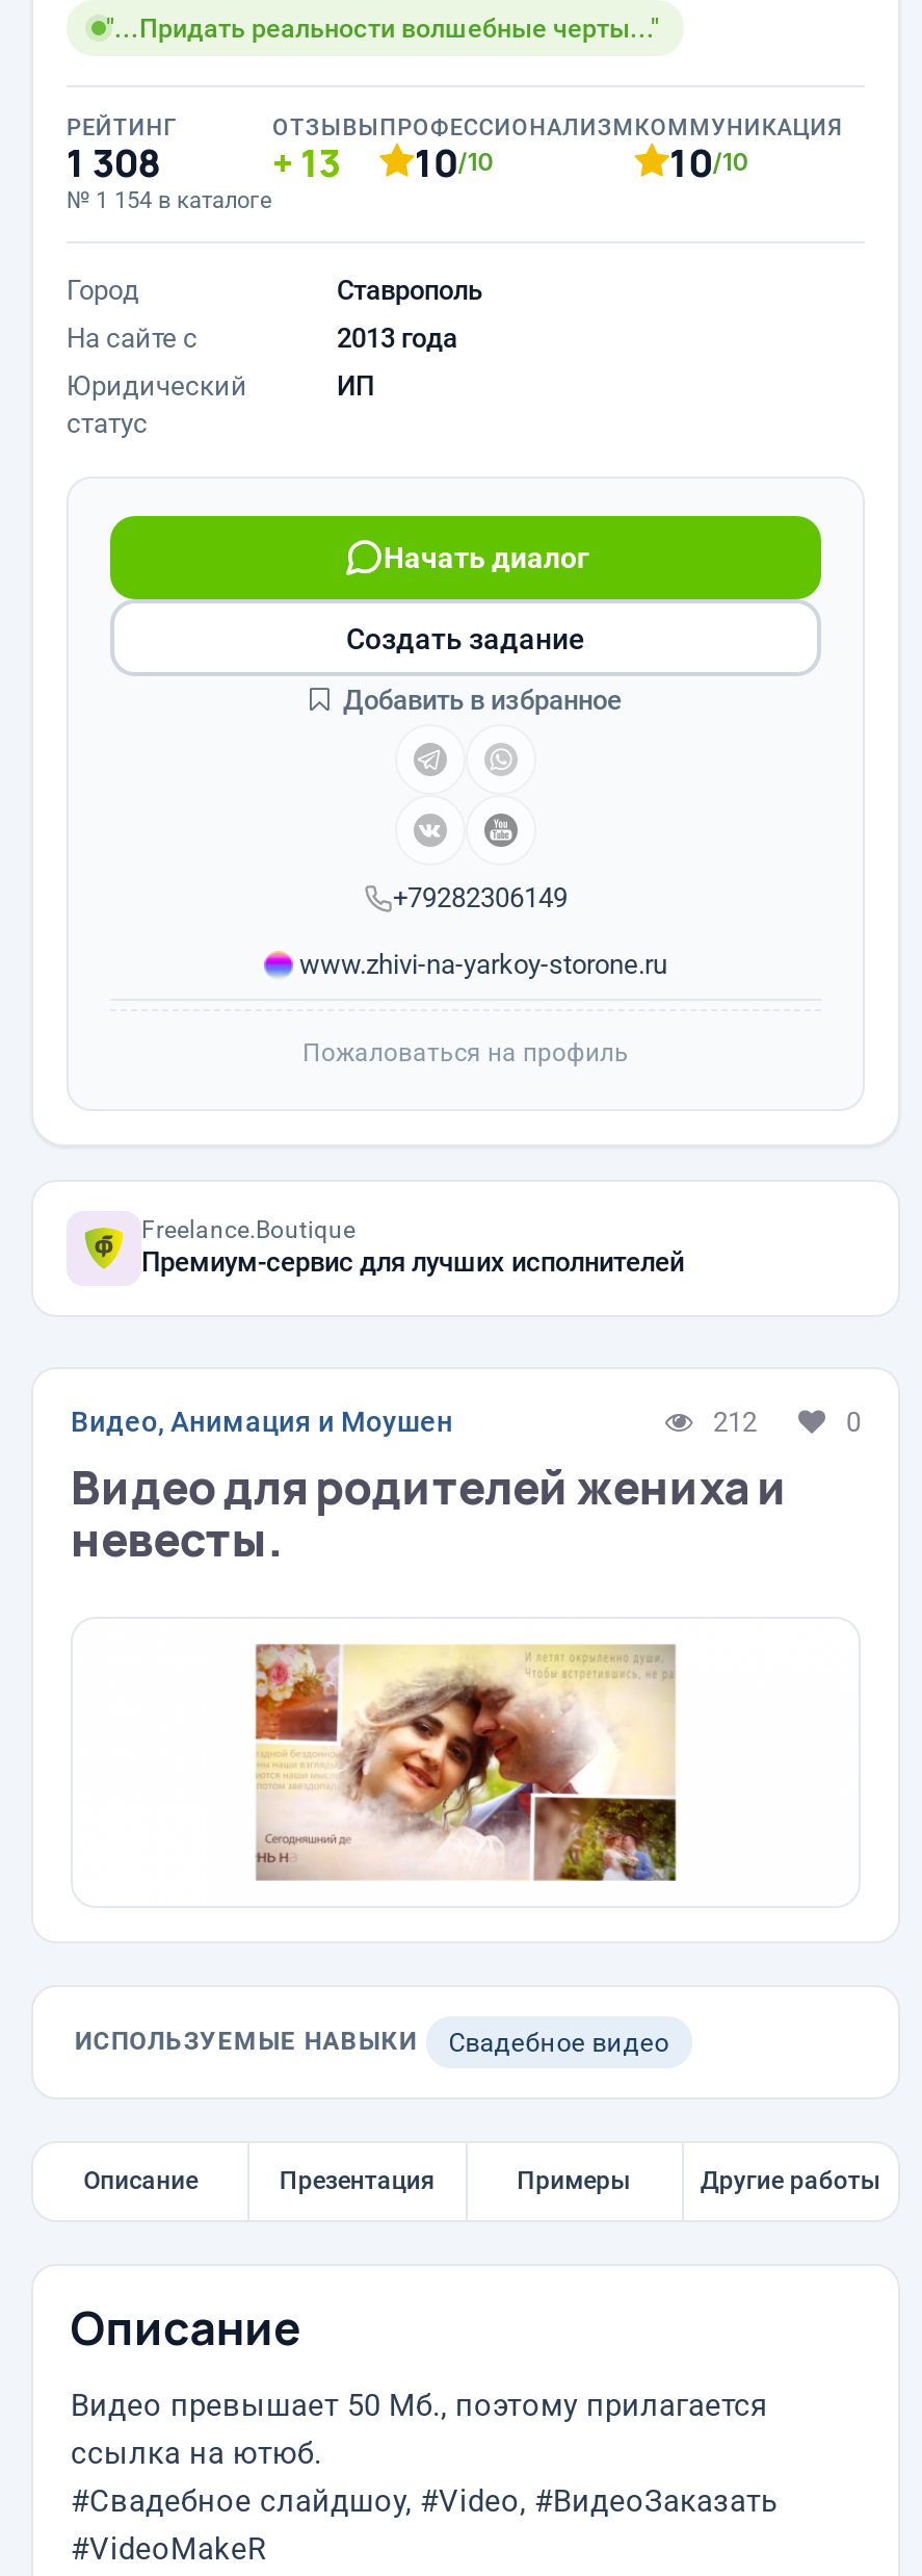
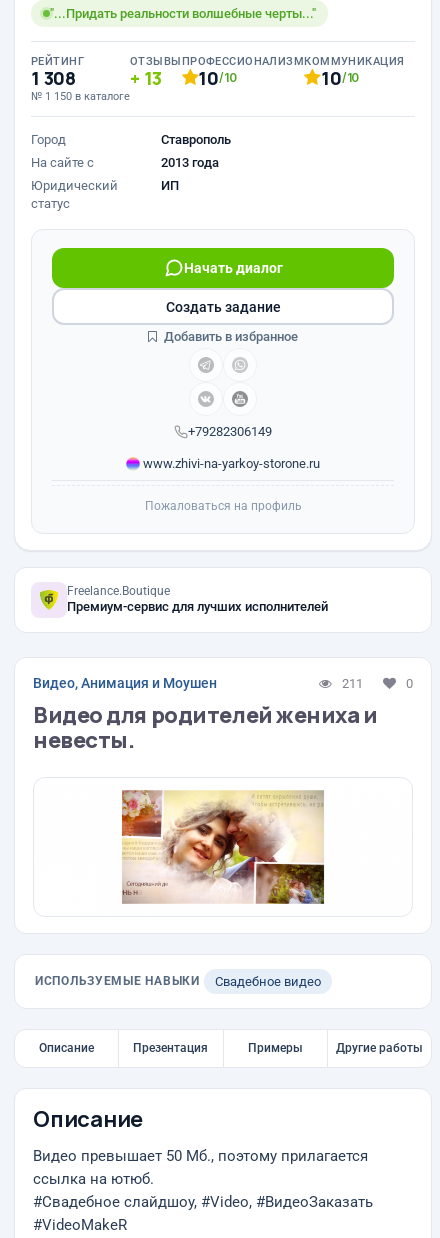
- № 1 154 в каталоге
+ № 1 150 в каталоге

- 212
+ 211
